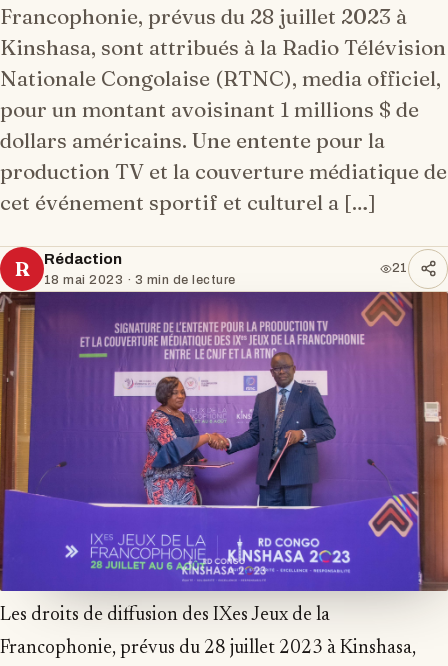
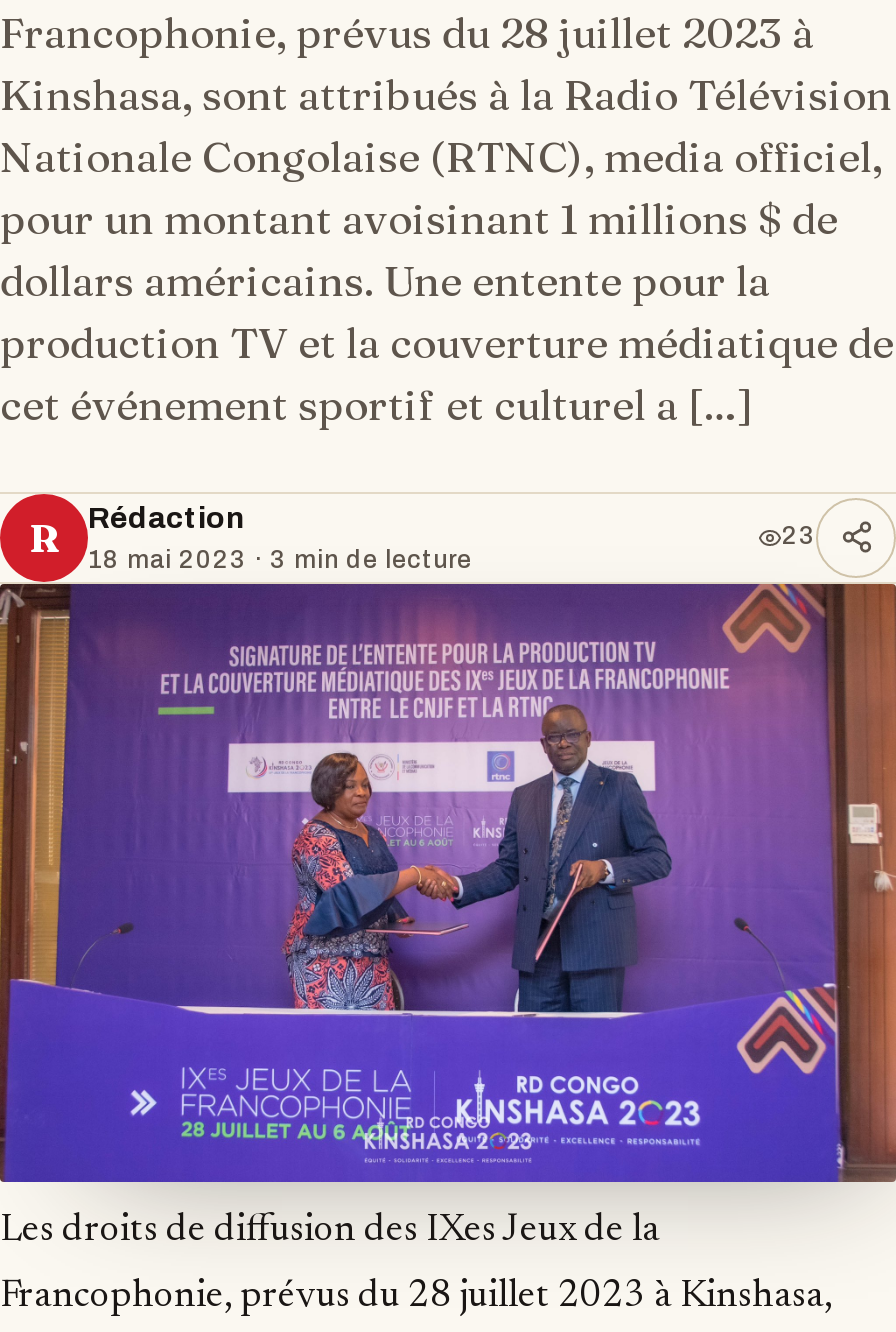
- 21
+ 23
